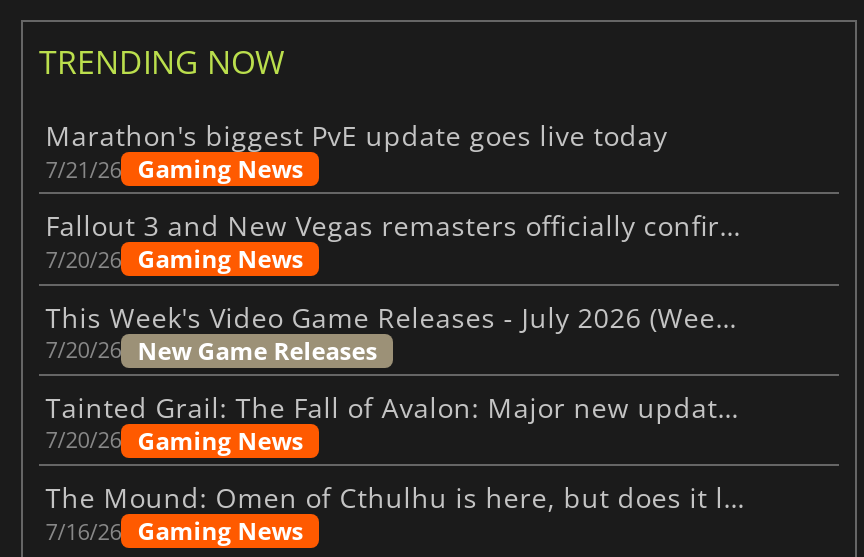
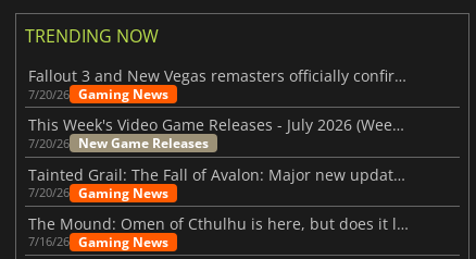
- Marathon's biggest PvE update goes live today
- 7/21/26 Gaming News
